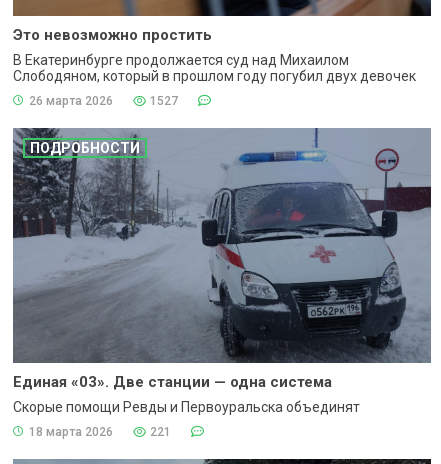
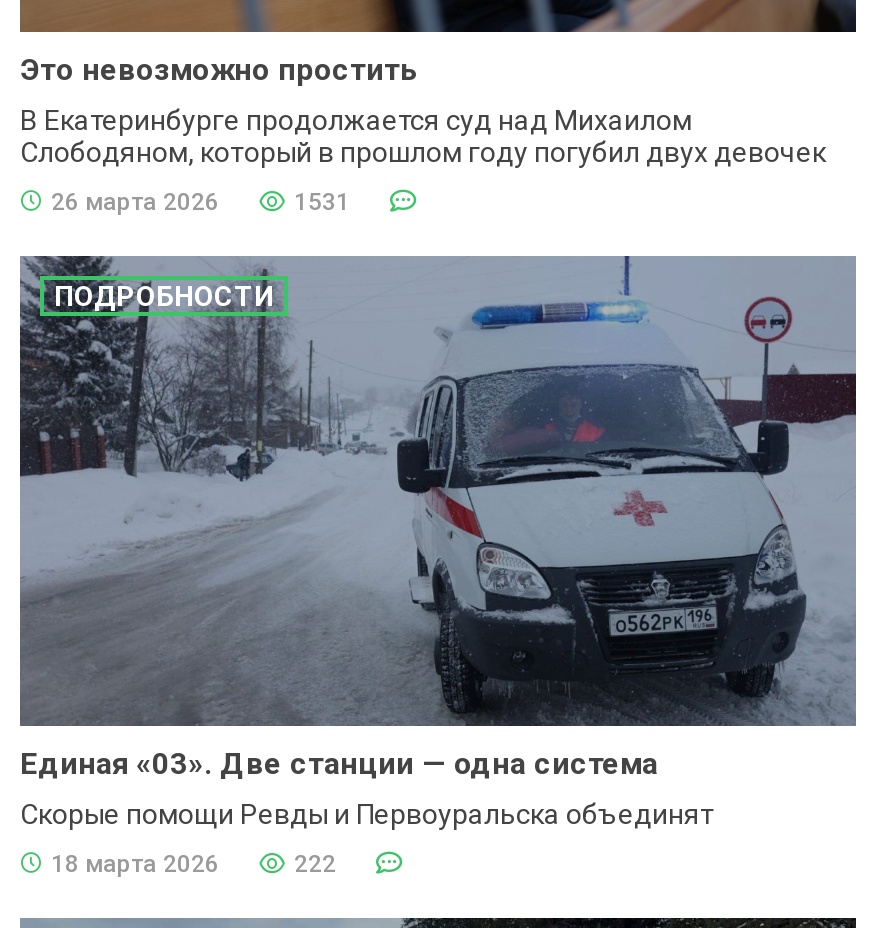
- 1527
+ 1531

- 221
+ 222
